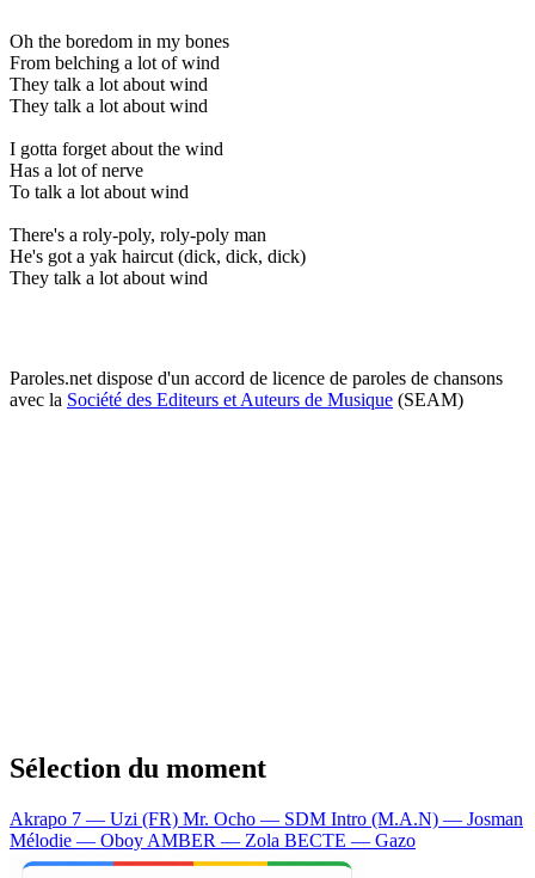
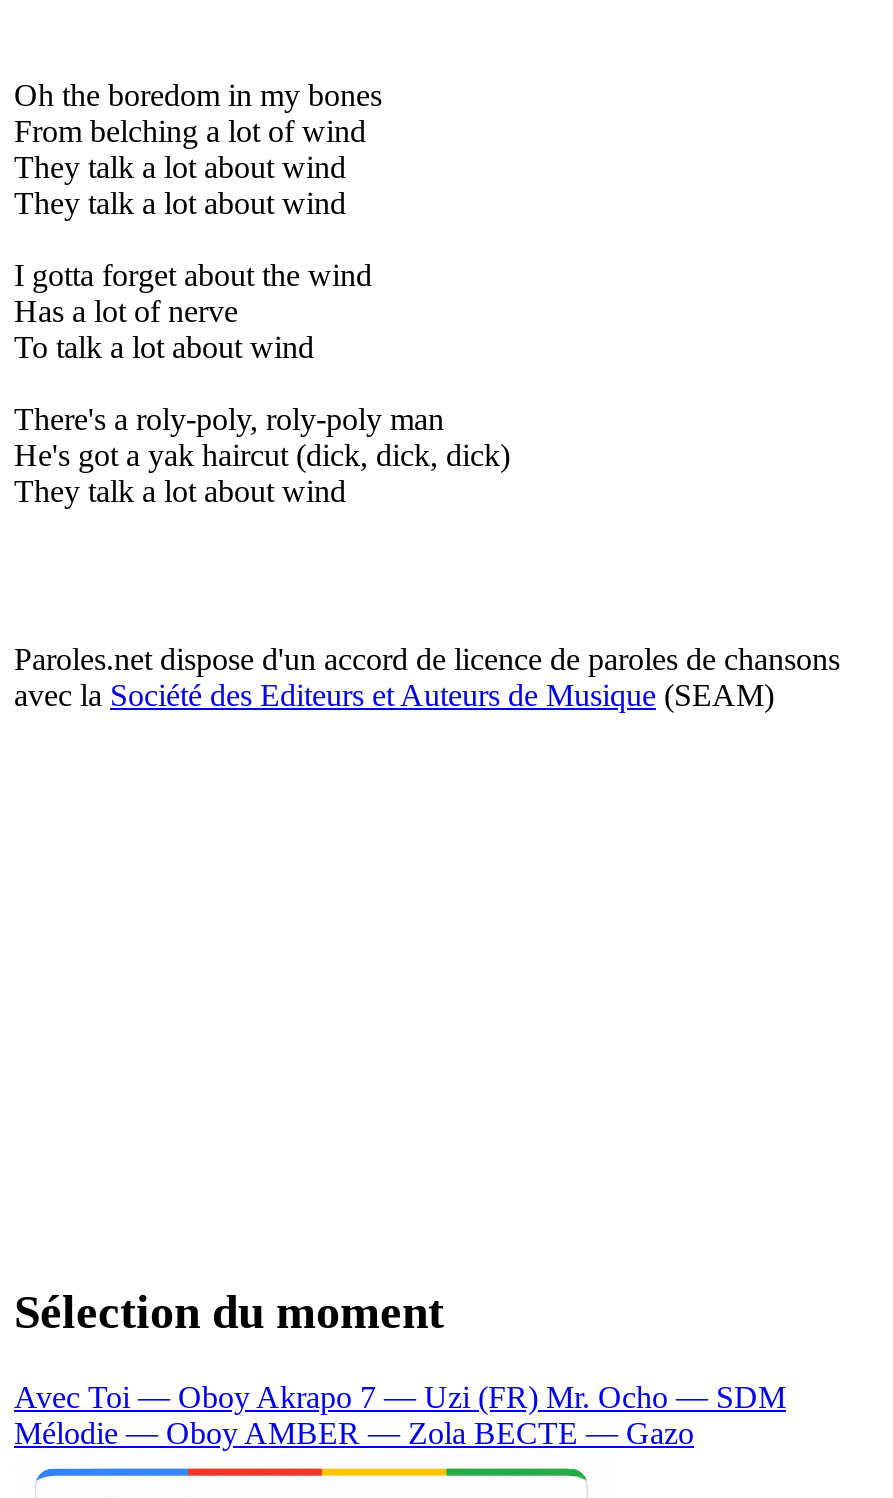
- Akrapo 7 — Uzi (FR) Mr. Ocho — SDM Intro (M.A.N) — Josman
+ Avec Toi — Oboy Akrapo 7 — Uzi (FR) Mr. Ocho — SDM
